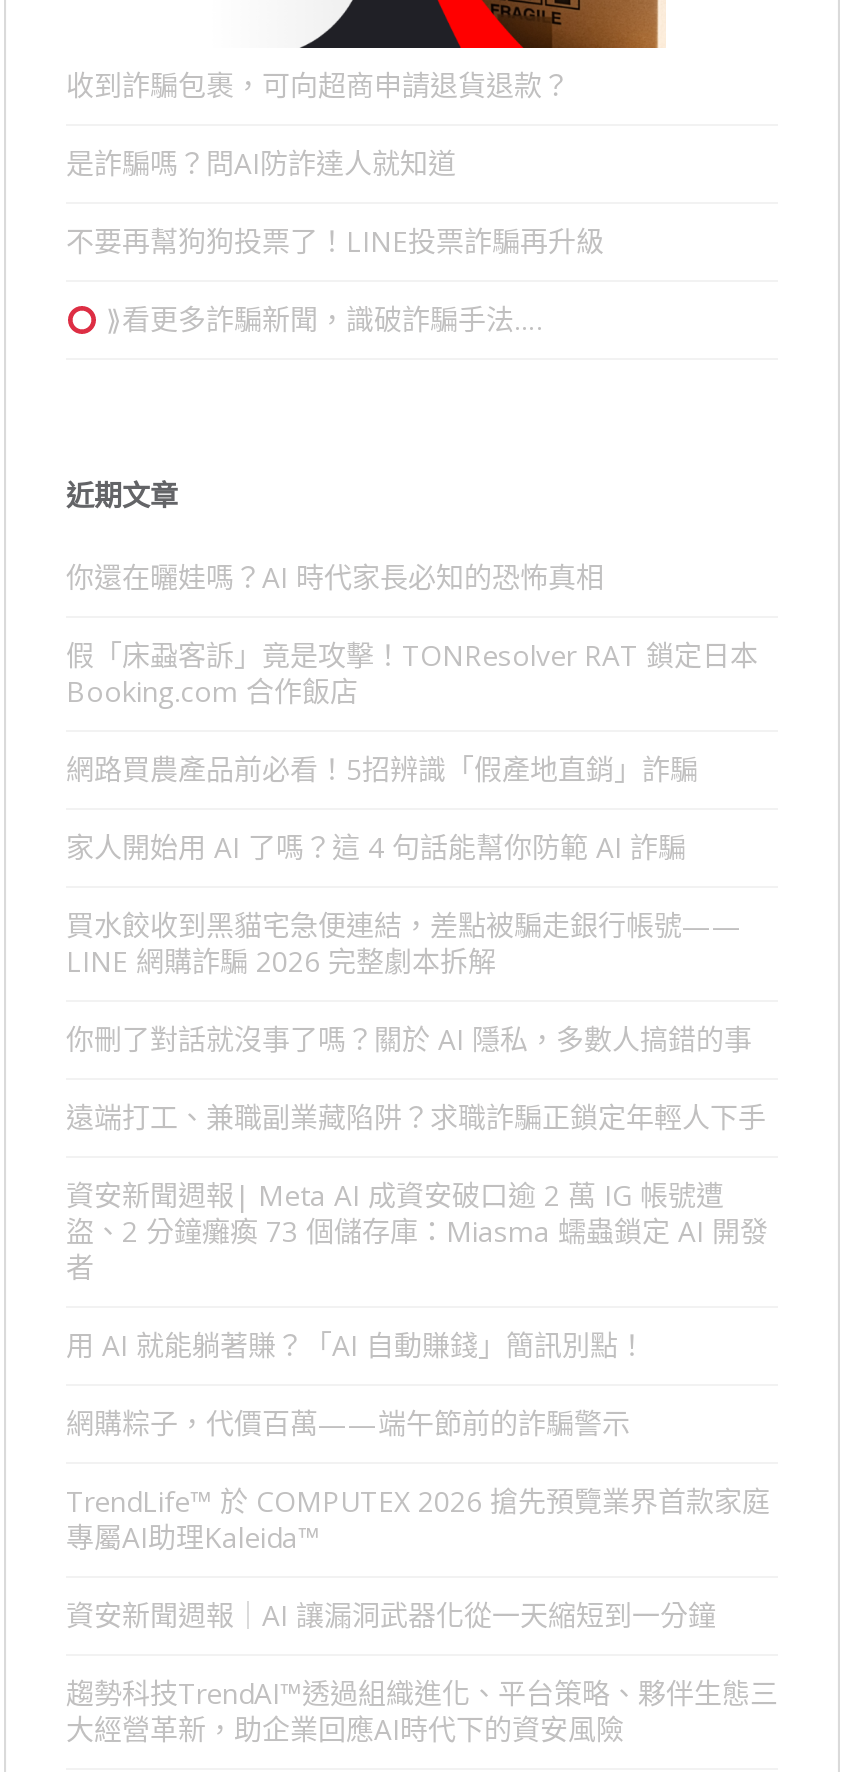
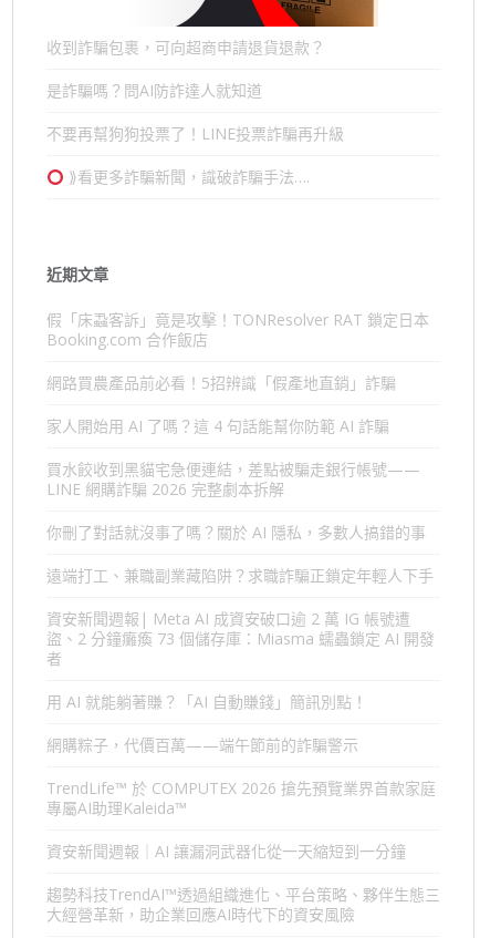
- 你還在曬娃嗎？AI 時代家長必知的恐怖真相
